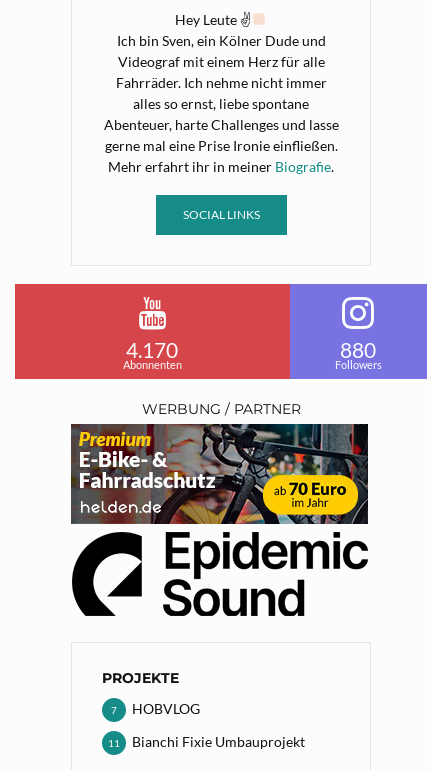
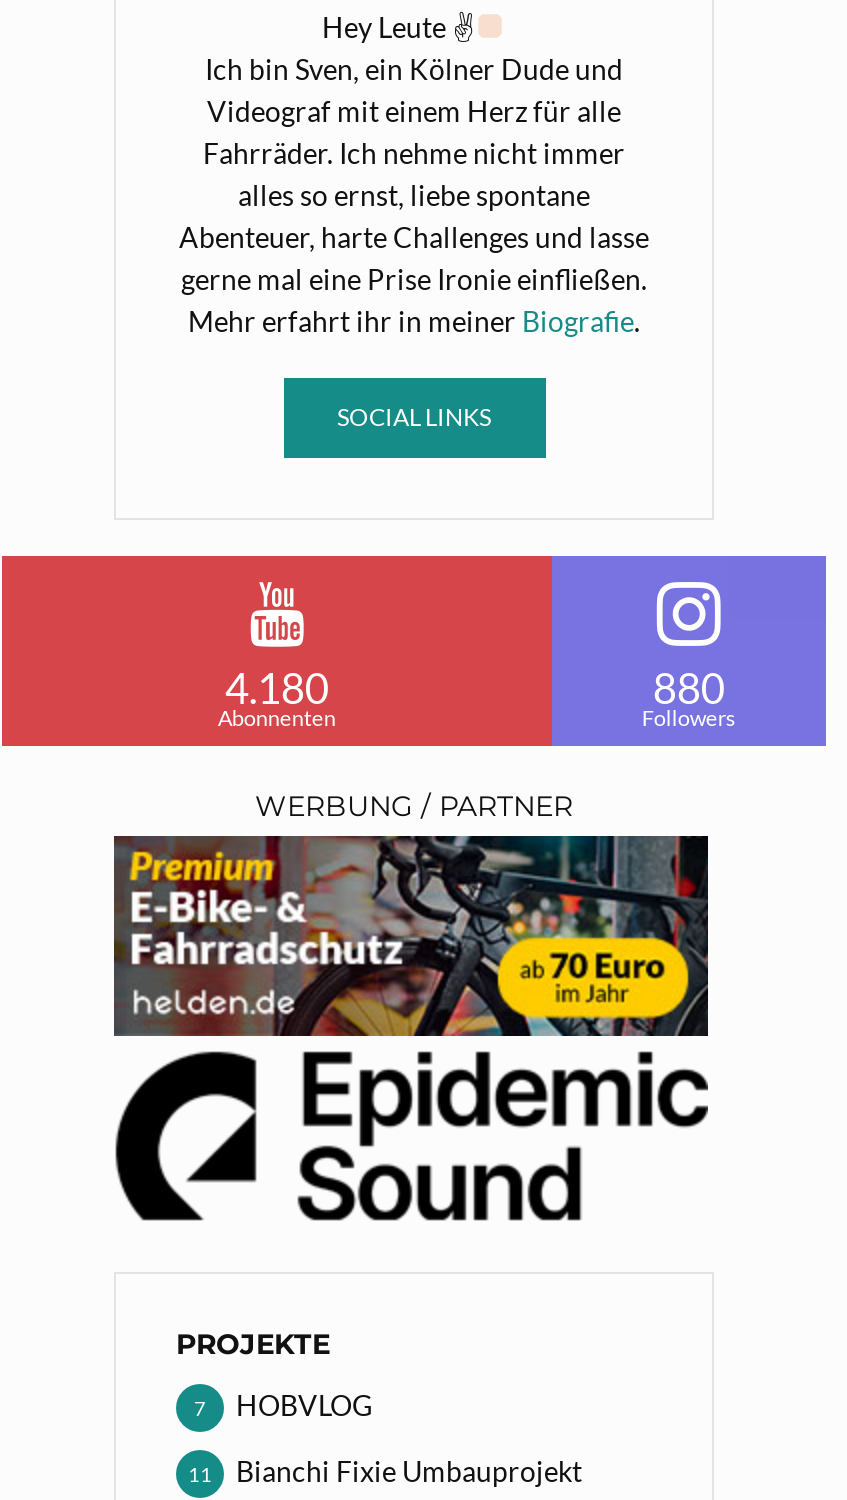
- 4.170
+ 4.180
